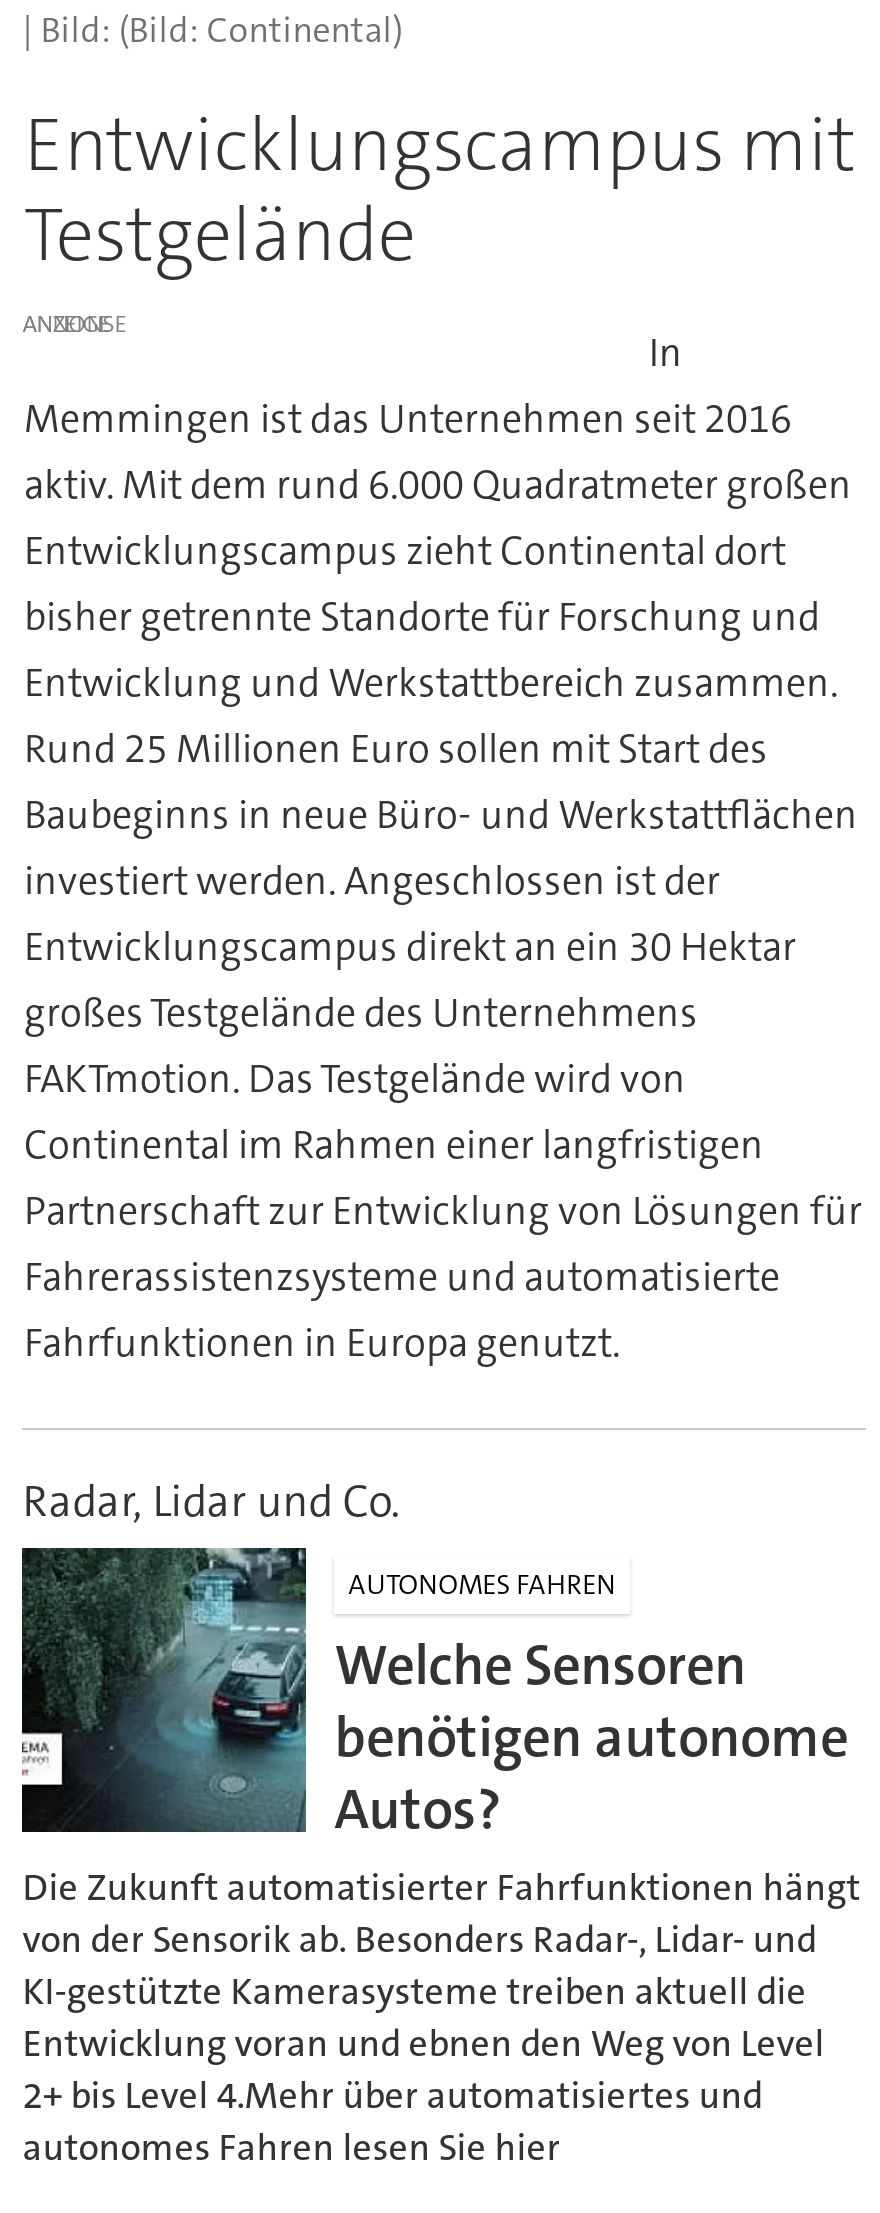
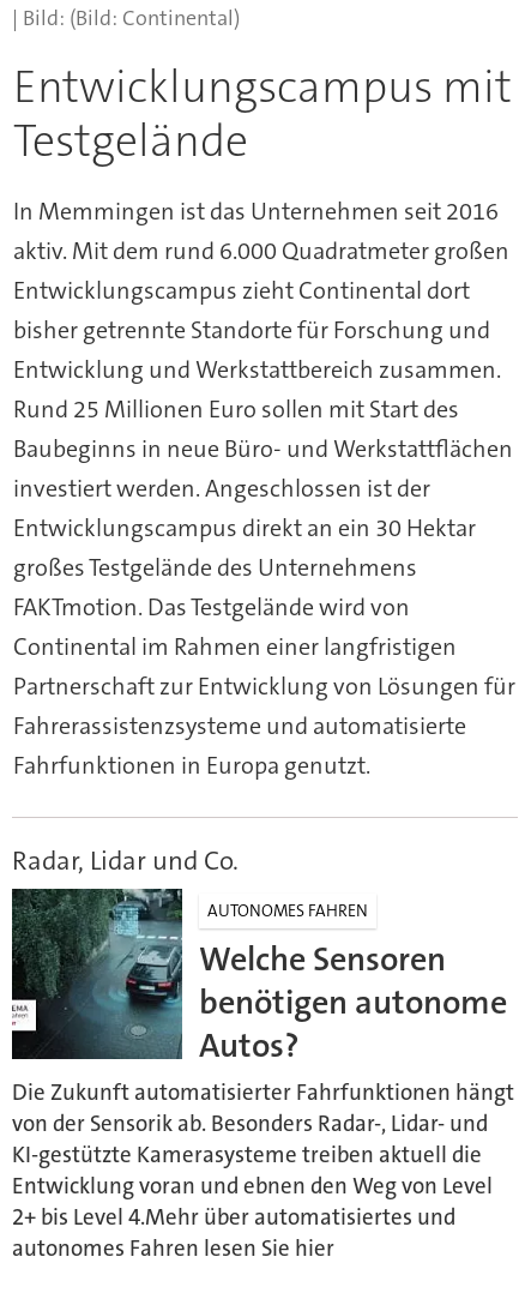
- ANZEIGE
- In
- Memmingen ist das Unternehmen seit 2016
+ In Memmingen ist das Unternehmen seit 2016
